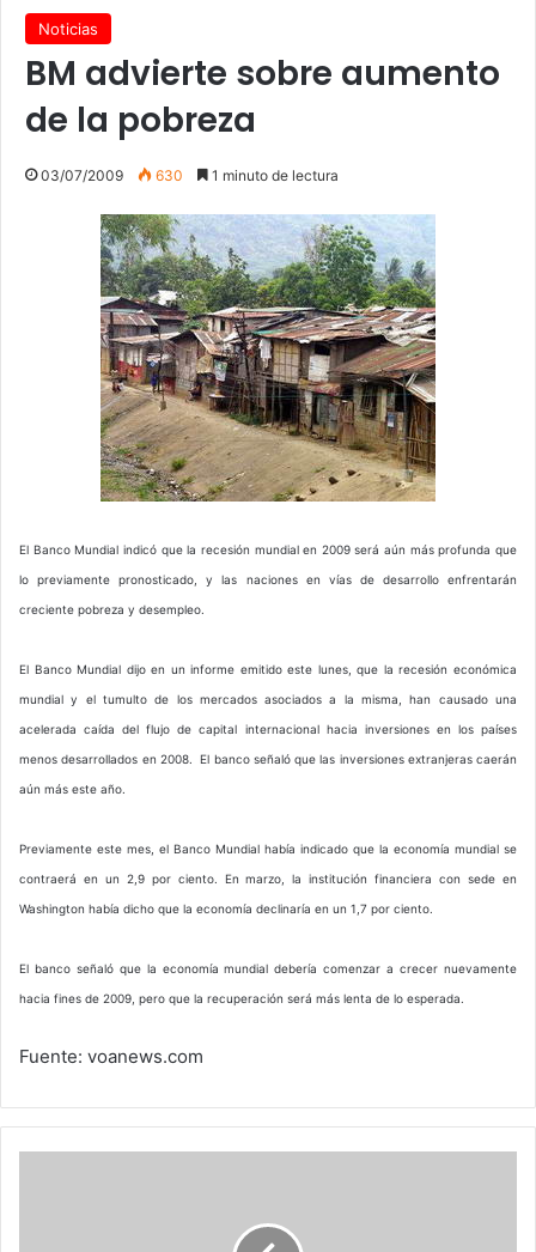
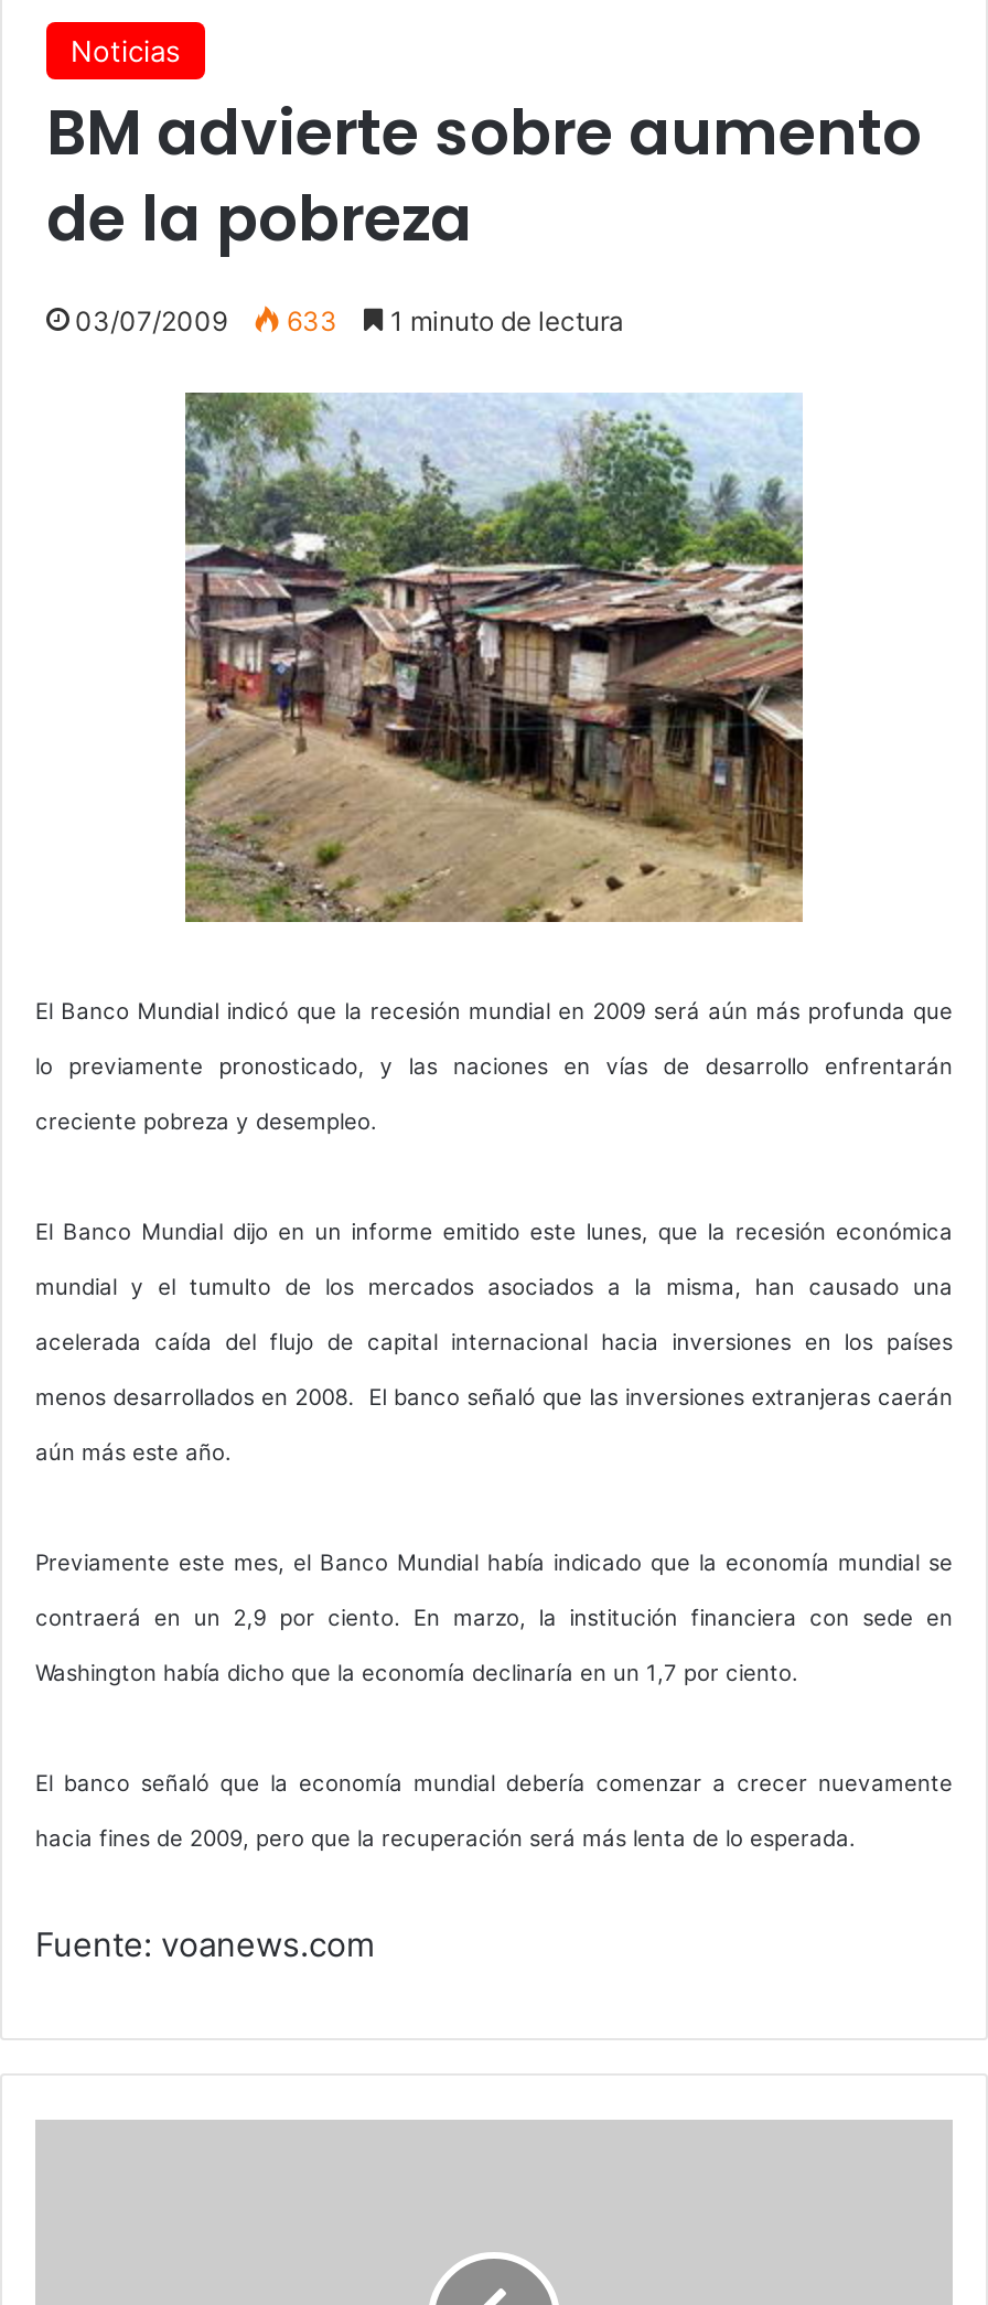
- 03/07/2009 630 1 minuto de lectura
+ 03/07/2009 633 1 minuto de lectura
